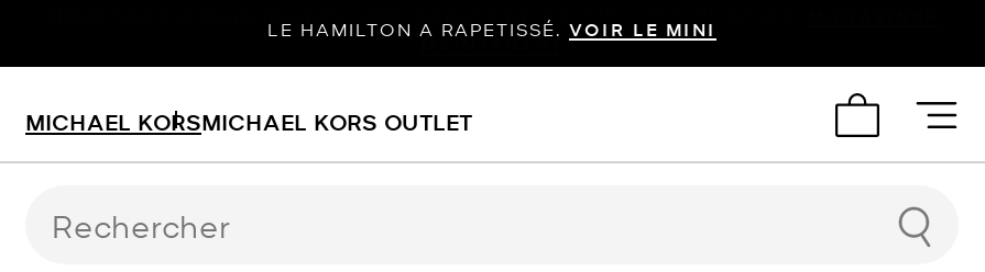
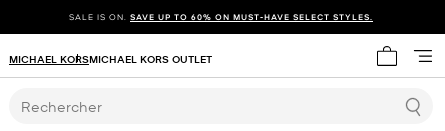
- LE HAMILTON A RAPETISSÉ. VOIR LE MINI
+ SALE IS ON. SAVE UP TO 60% ON MUST-HAVE SELECT STYLES.
